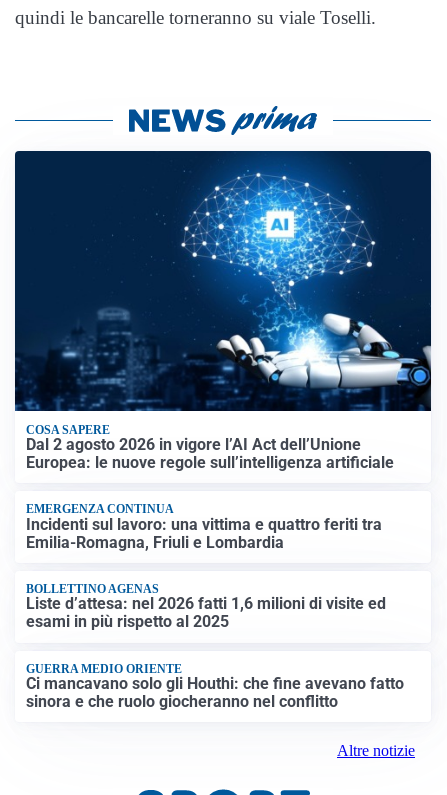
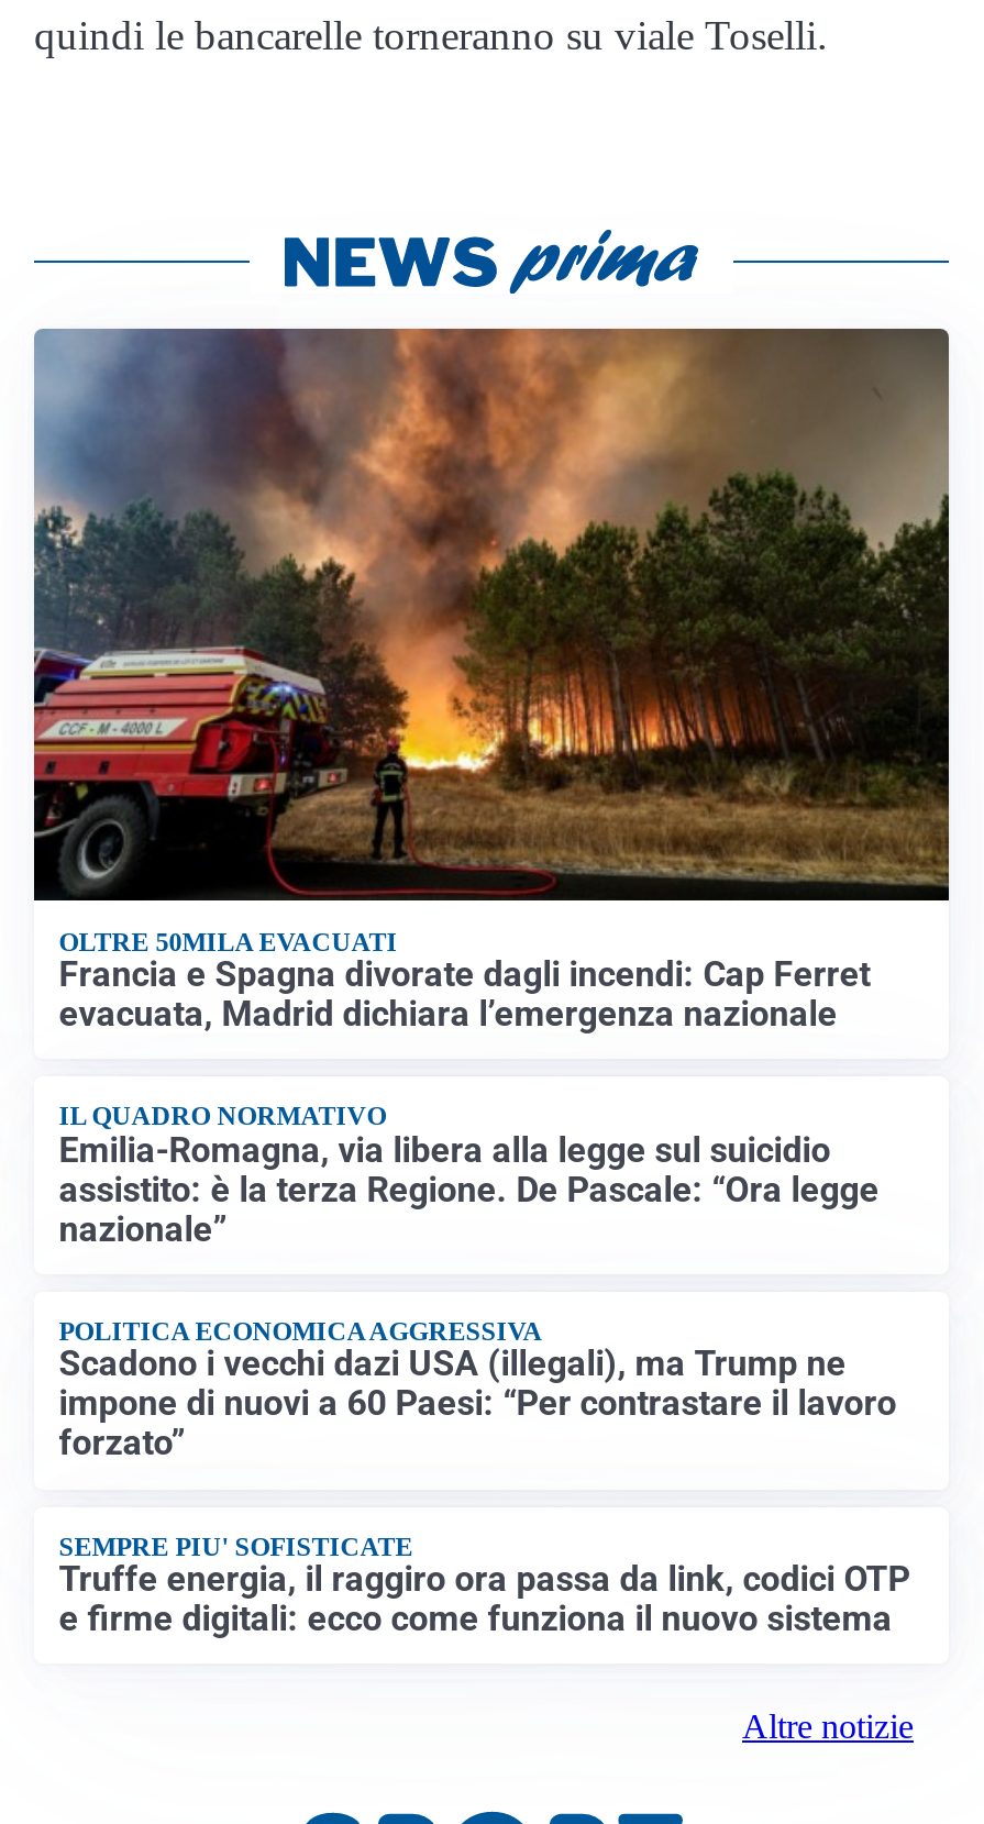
- [image]
- COSA SAPERE
- Dal 2 agosto 2026 in vigore l’AI Act dell’Unione
- Europea: le nuove regole sull’intelligenza artificiale
+ [image]
+ OLTRE 50MILA EVACUATI
+ Francia e Spagna divorate dagli incendi: Cap Ferret
+ evacuata, Madrid dichiara l’emergenza nazionale

- EMERGENZA CONTINUA
- Incidenti sul lavoro: una vittima e quattro feriti tra
- Emilia-Romagna, Friuli e Lombardia
+ IL QUADRO NORMATIVO
+ Emilia-Romagna, via libera alla legge sul suicidio
+ assistito: è la terza Regione. De Pascale: “Ora legge
+ nazionale”

- BOLLETTINO AGENAS
- Liste d’attesa: nel 2026 fatti 1,6 milioni di visite ed
- esami in più rispetto al 2025
+ POLITICA ECONOMICA AGGRESSIVA
+ Scadono i vecchi dazi USA (illegali), ma Trump ne
+ impone di nuovi a 60 Paesi: “Per contrastare il lavoro
+ forzato”

- GUERRA MEDIO ORIENTE
- Ci mancavano solo gli Houthi: che fine avevano fatto
- sinora e che ruolo giocheranno nel conflitto
+ SEMPRE PIU' SOFISTICATE
+ Truffe energia, il raggiro ora passa da link, codici OTP
+ e firme digitali: ecco come funziona il nuovo sistema
